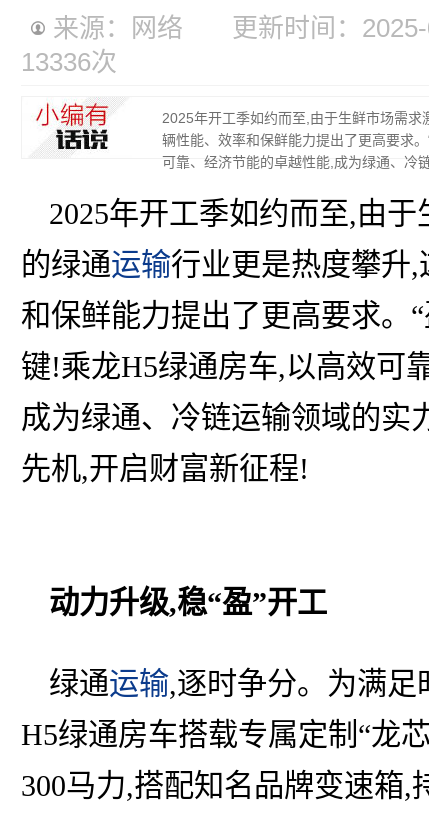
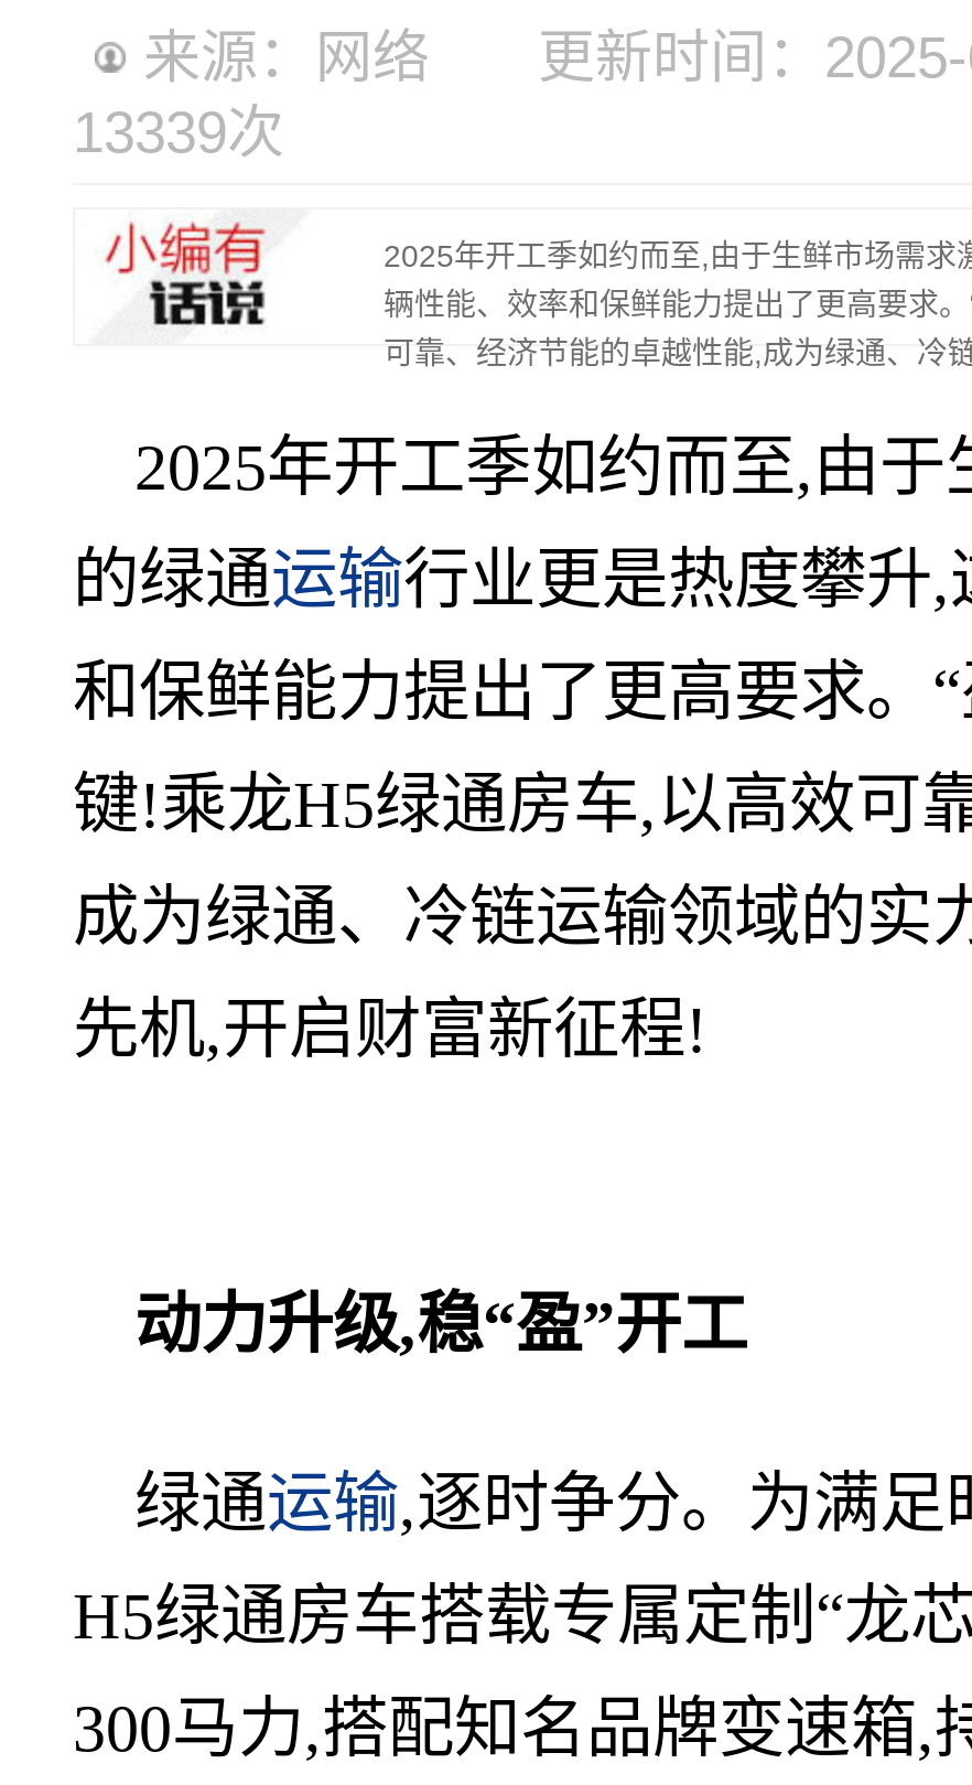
- 13336次
+ 13339次
